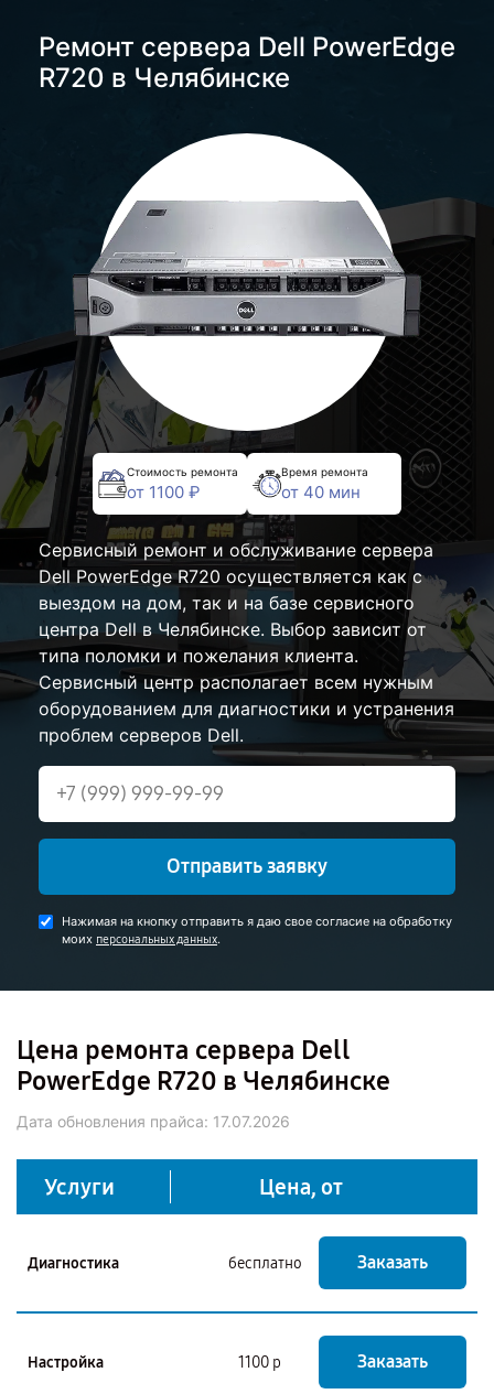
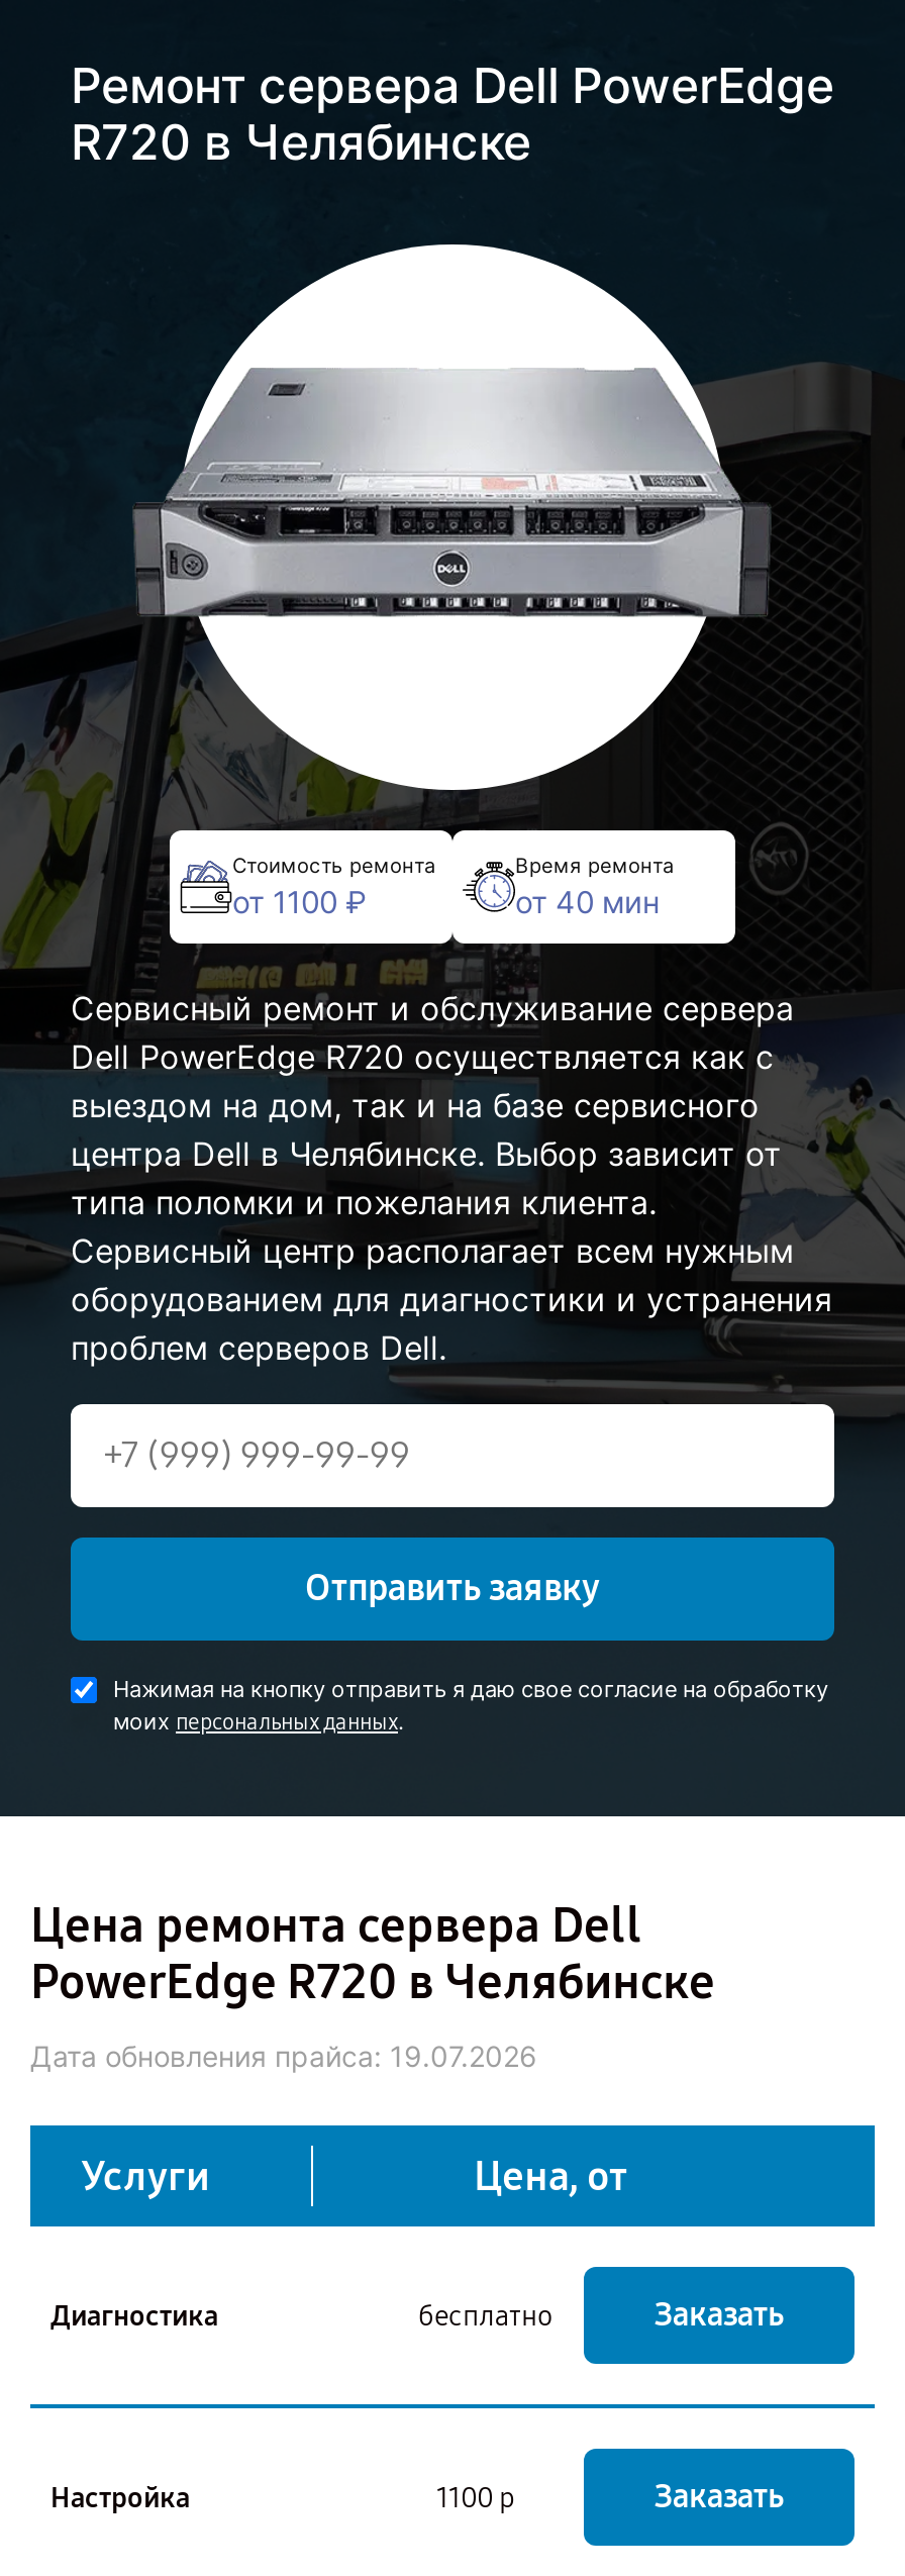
- Дата обновления прайса: 17.07.2026
+ Дата обновления прайса: 19.07.2026
